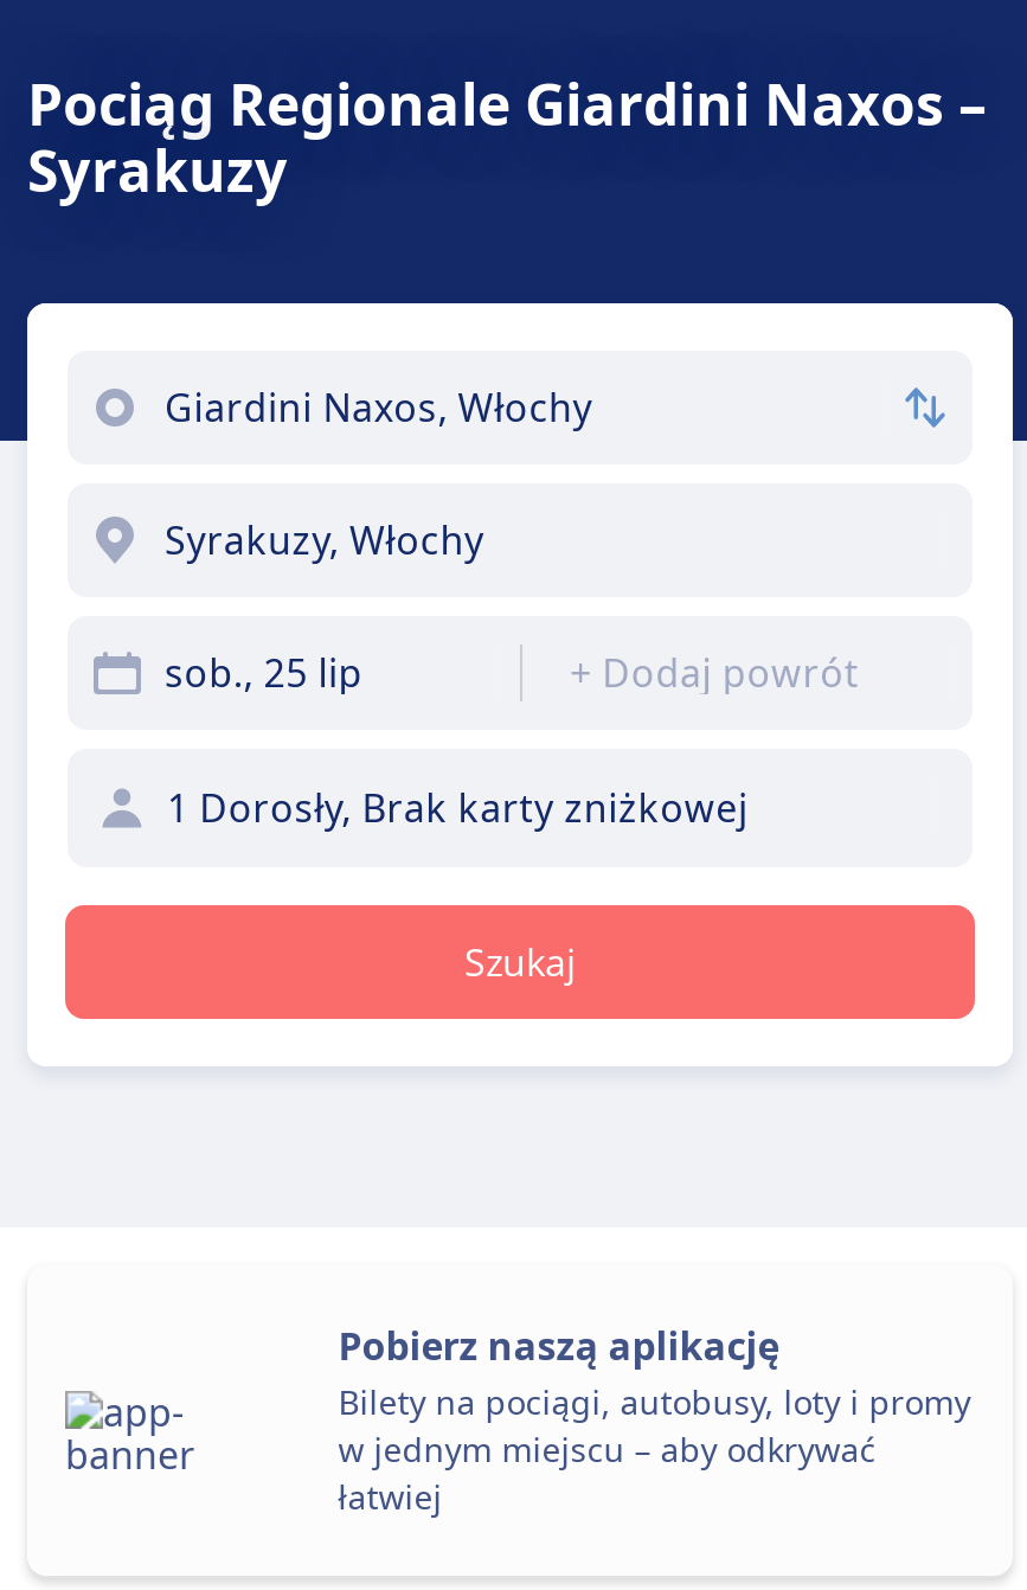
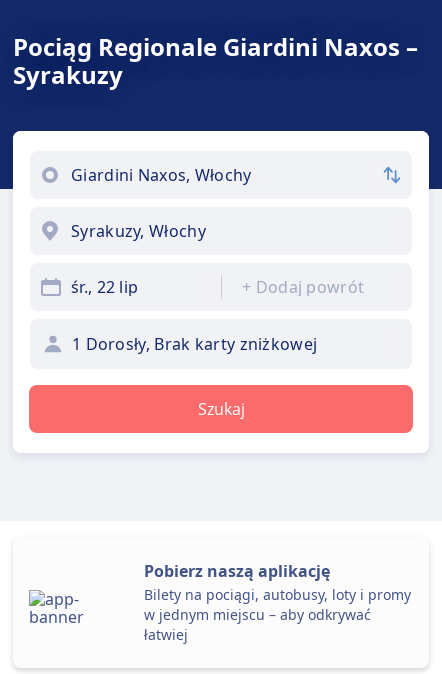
- sob., 25 lip
+ śr., 22 lip
